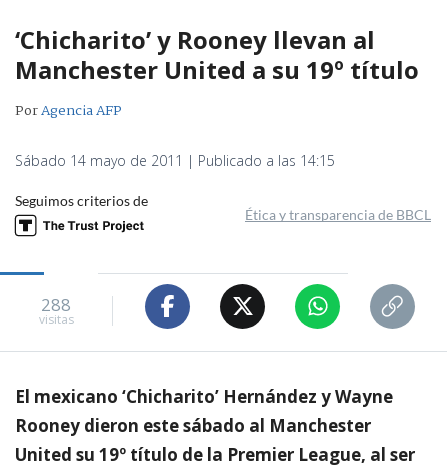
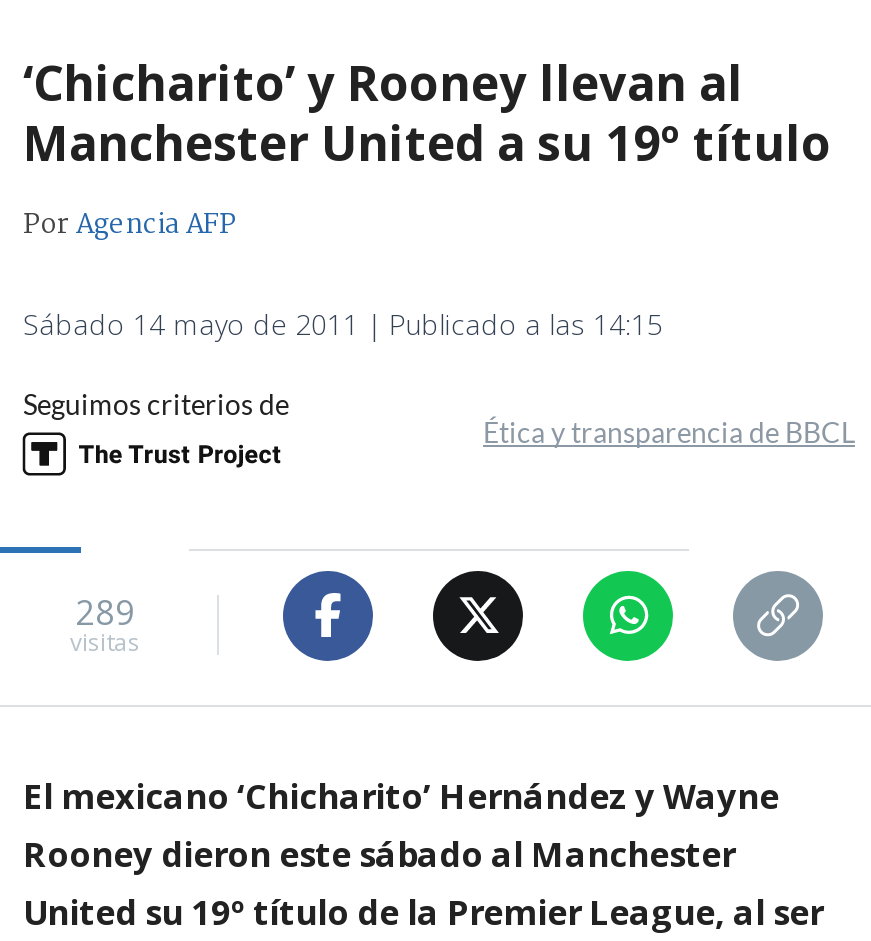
- 288
+ 289
